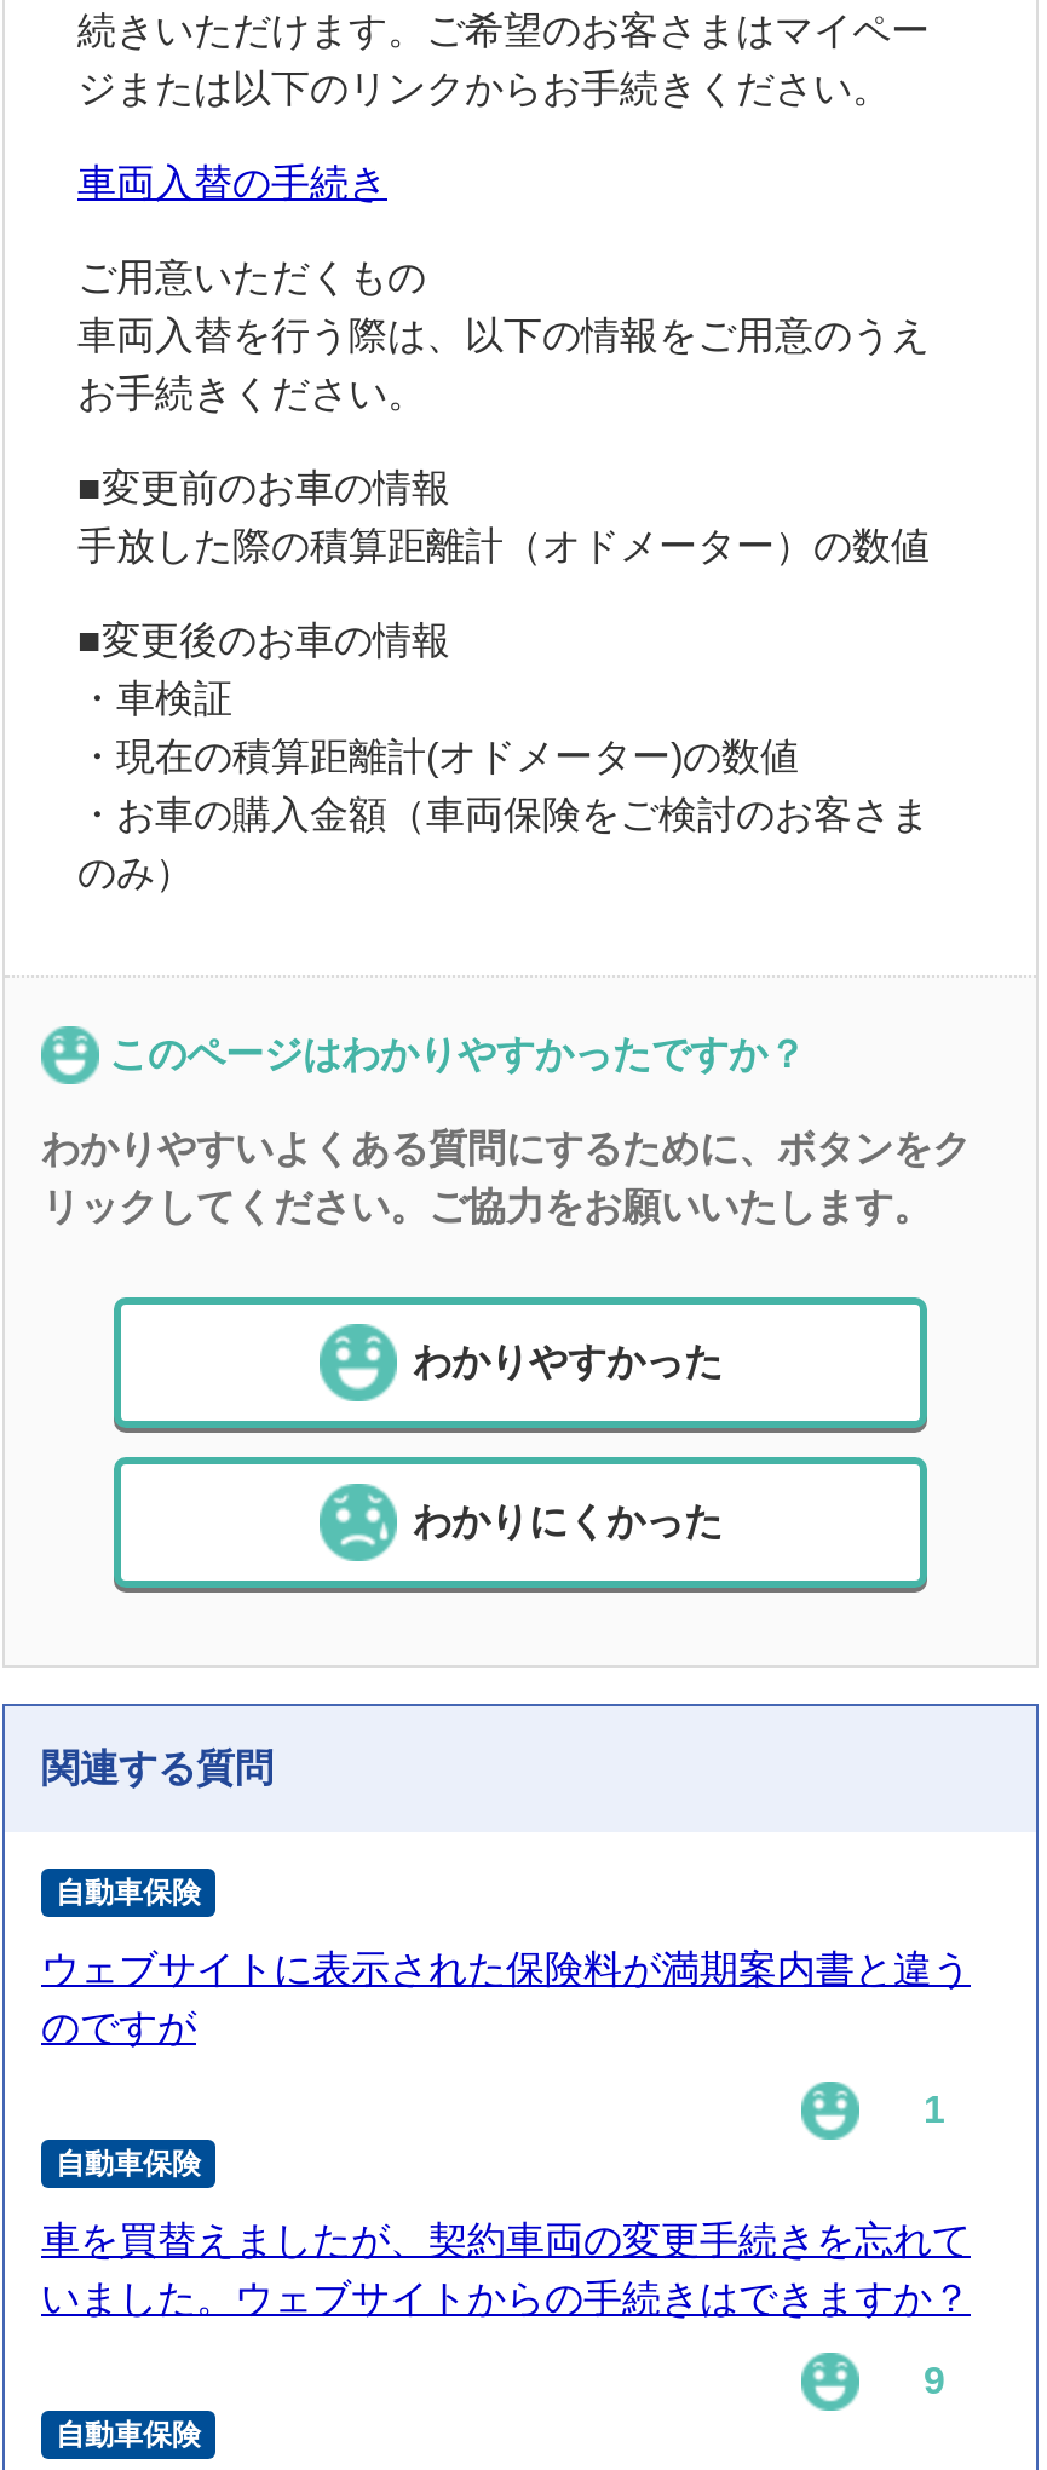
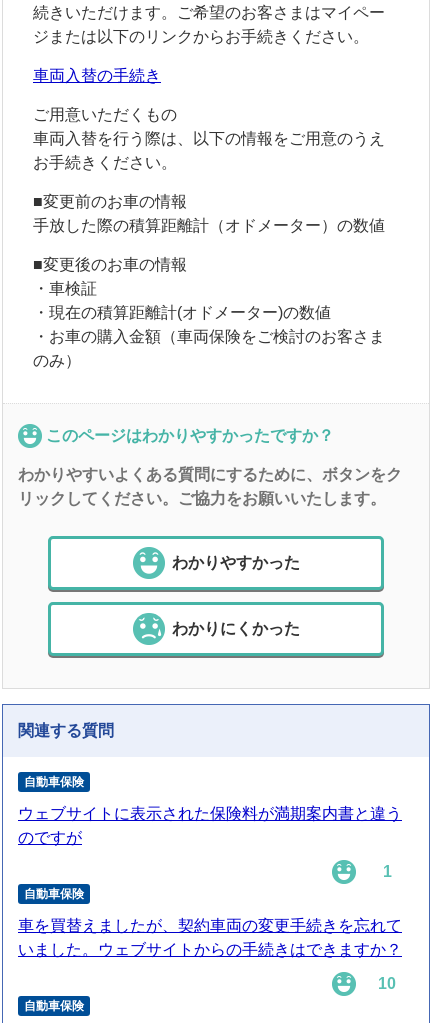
- 9
+ 10
